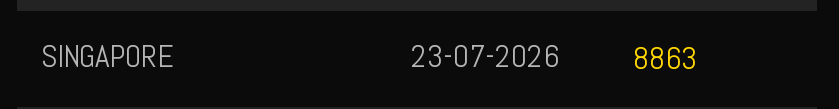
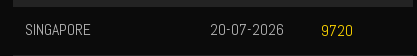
- 23-07-2026
+ 20-07-2026

- 8863
+ 9720
